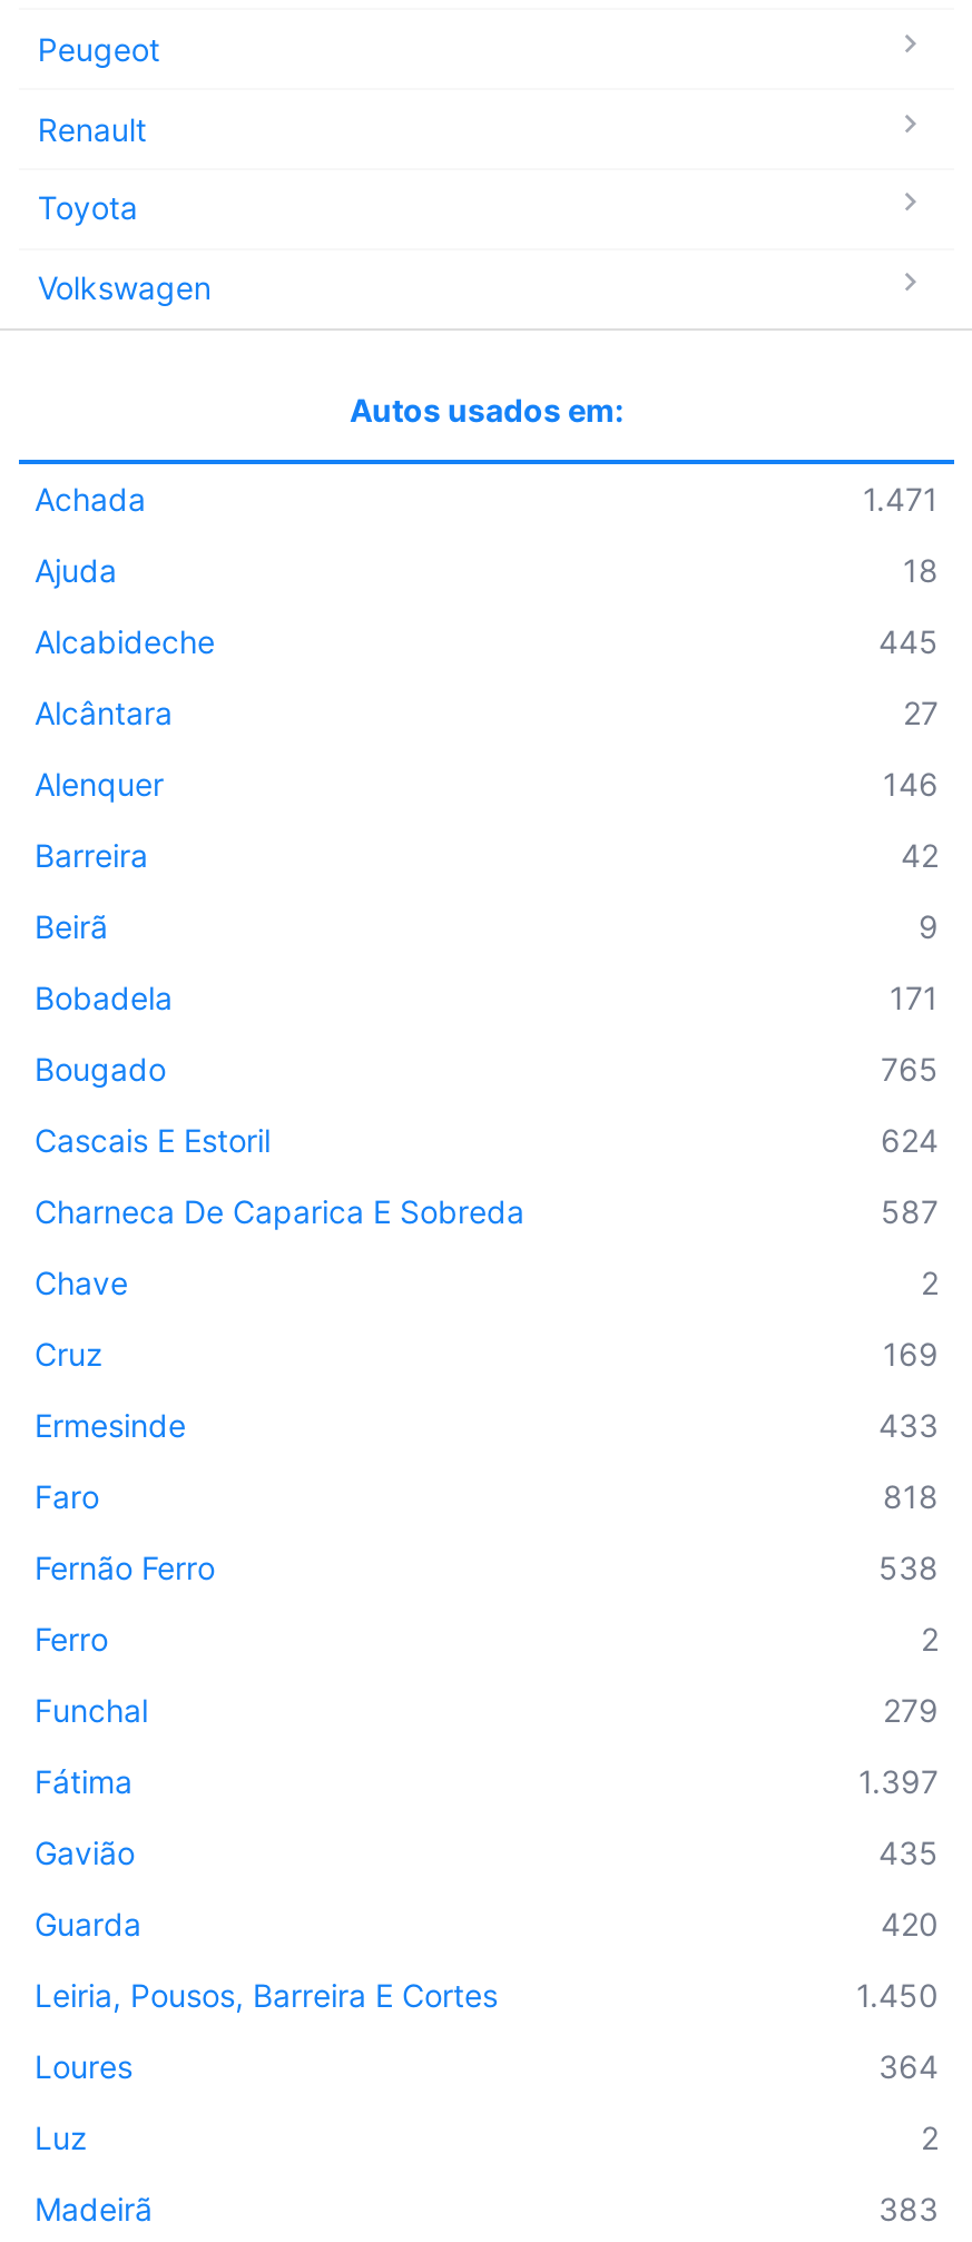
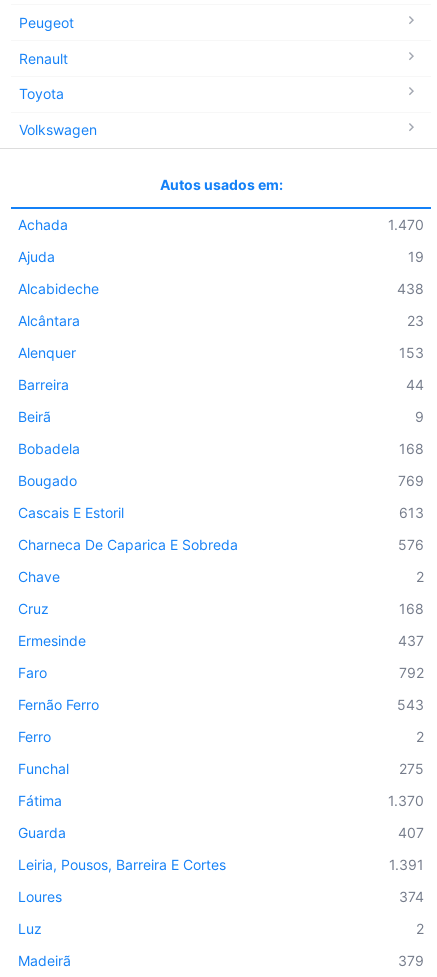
- 1.471
+ 1.470

- 18
+ 19

- 445
+ 438

- 27
+ 23

- 146
+ 153

- 42
+ 44

- 171
+ 168

- 765
+ 769

- 624
+ 613

- 587
+ 576

- 169
+ 168

- 433
+ 437

- 818
+ 792

- 538
+ 543

- 279
+ 275

- 1.397
- Gavião
- 435
+ 1.370

- 420
+ 407

- 1.450
+ 1.391

- 364
+ 374

- 383
+ 379
